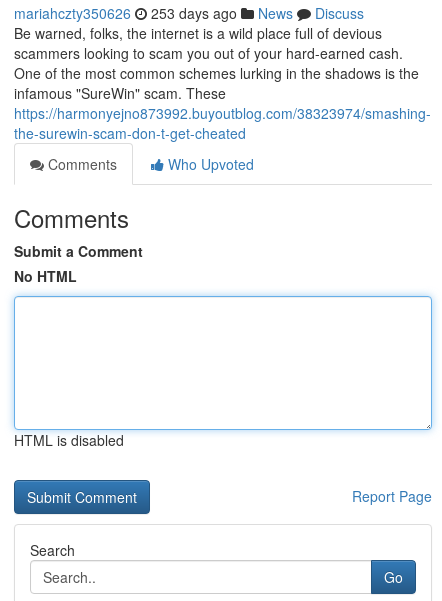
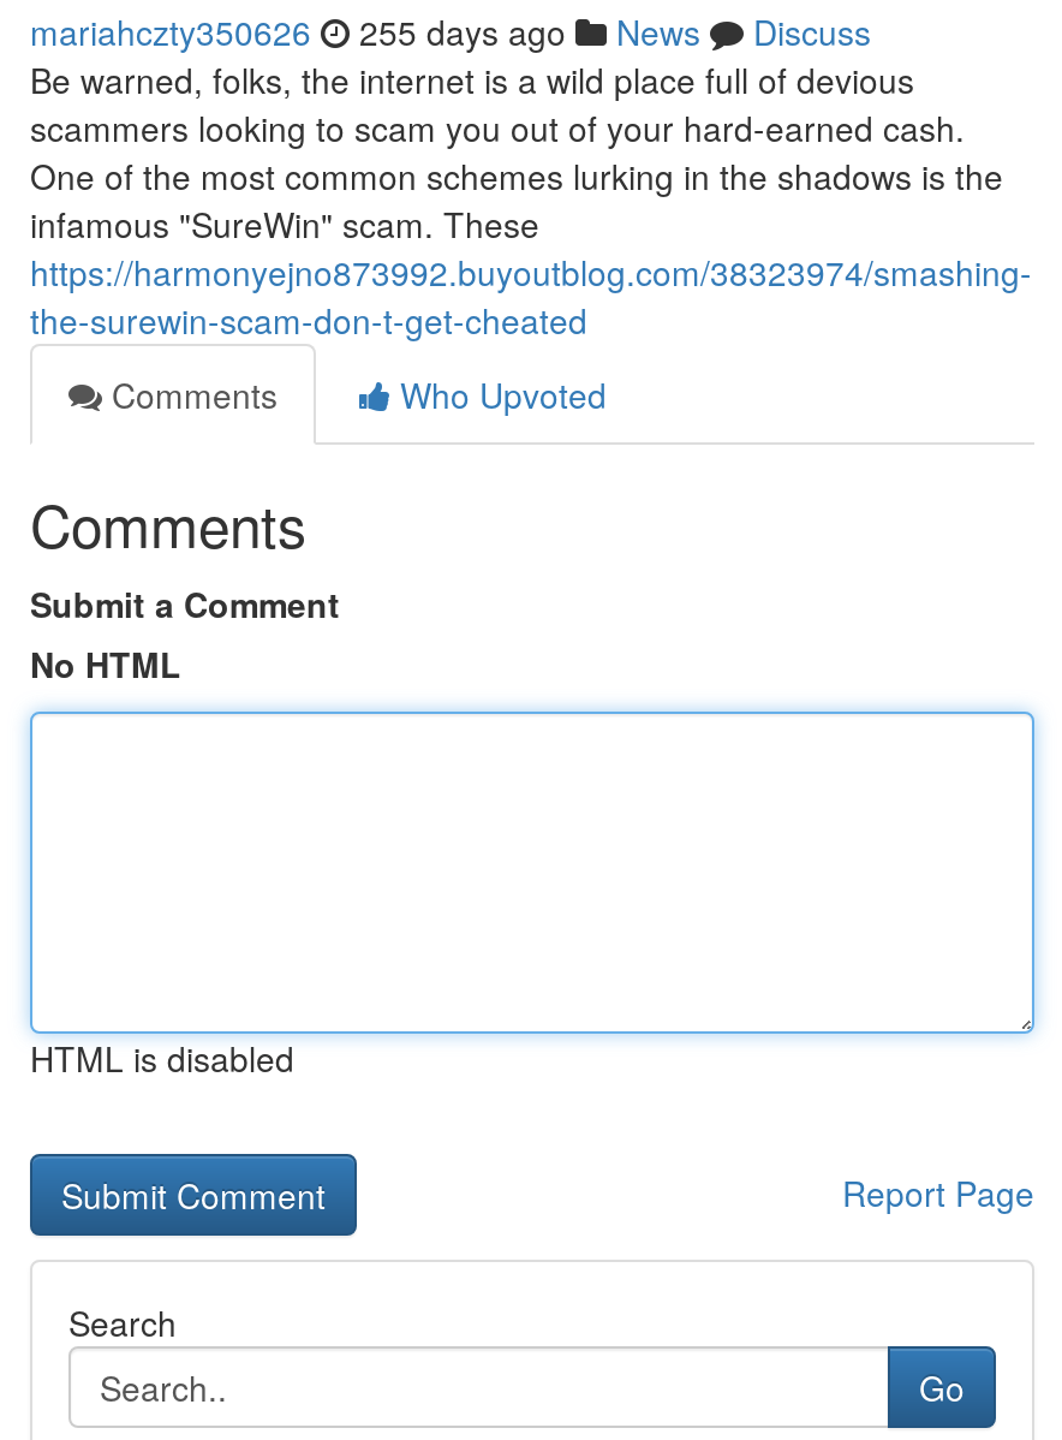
- mariahczty350626 253 days ago News Discuss
+ mariahczty350626 255 days ago News Discuss
